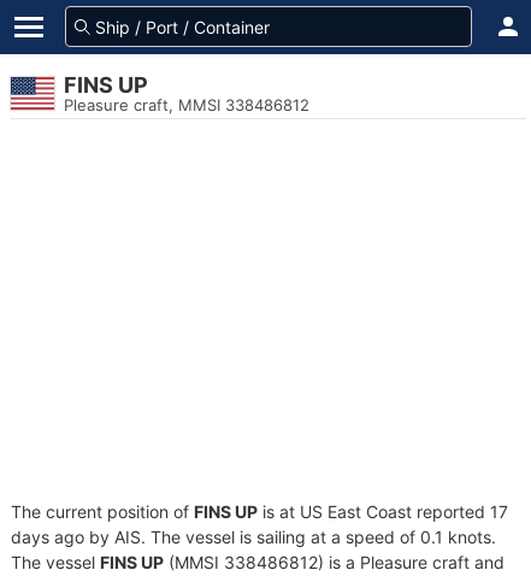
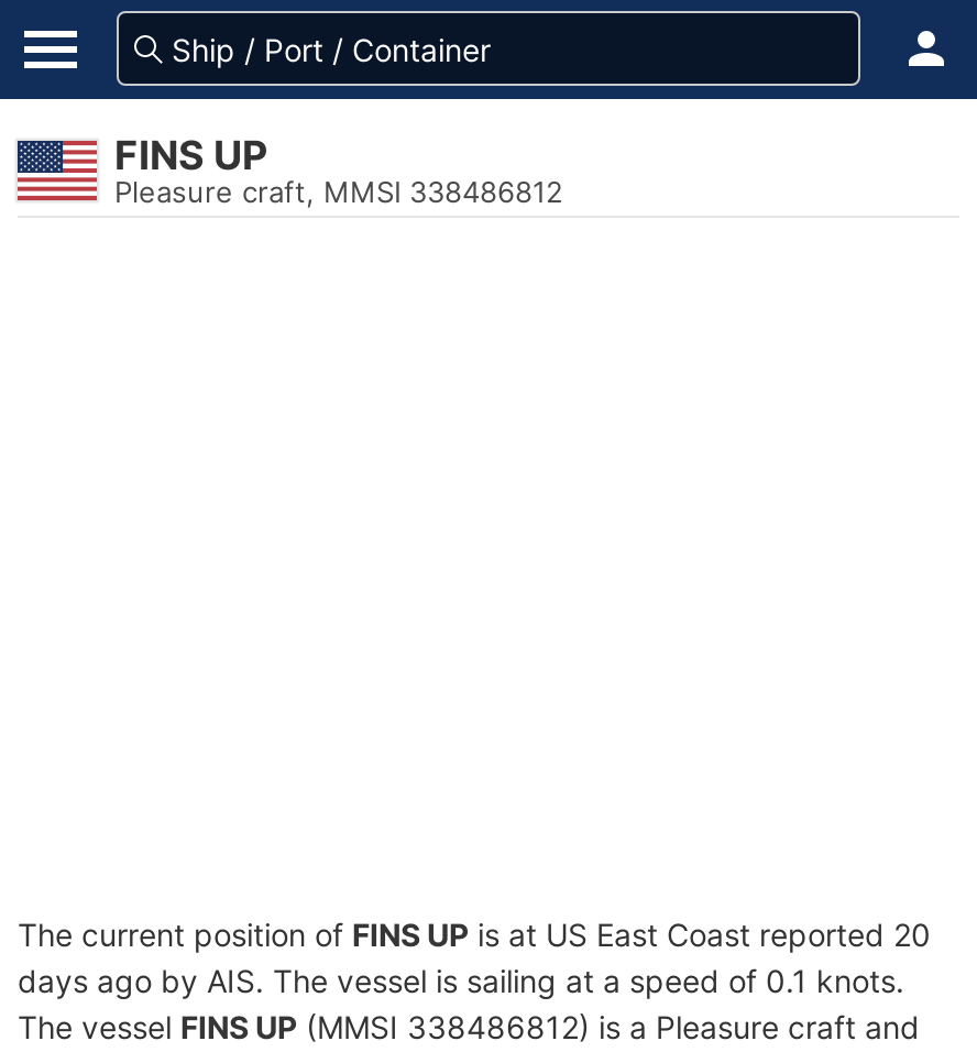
- The current position of FINS UP is at US East Coast reported 17
+ The current position of FINS UP is at US East Coast reported 20
